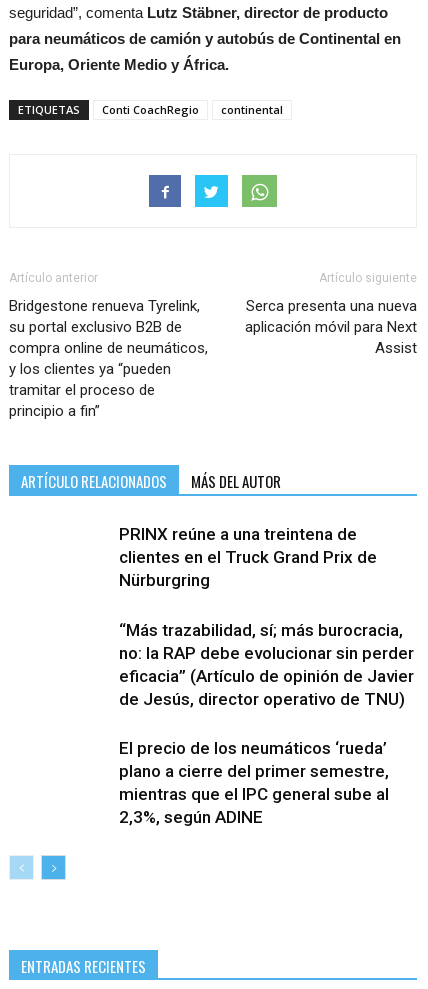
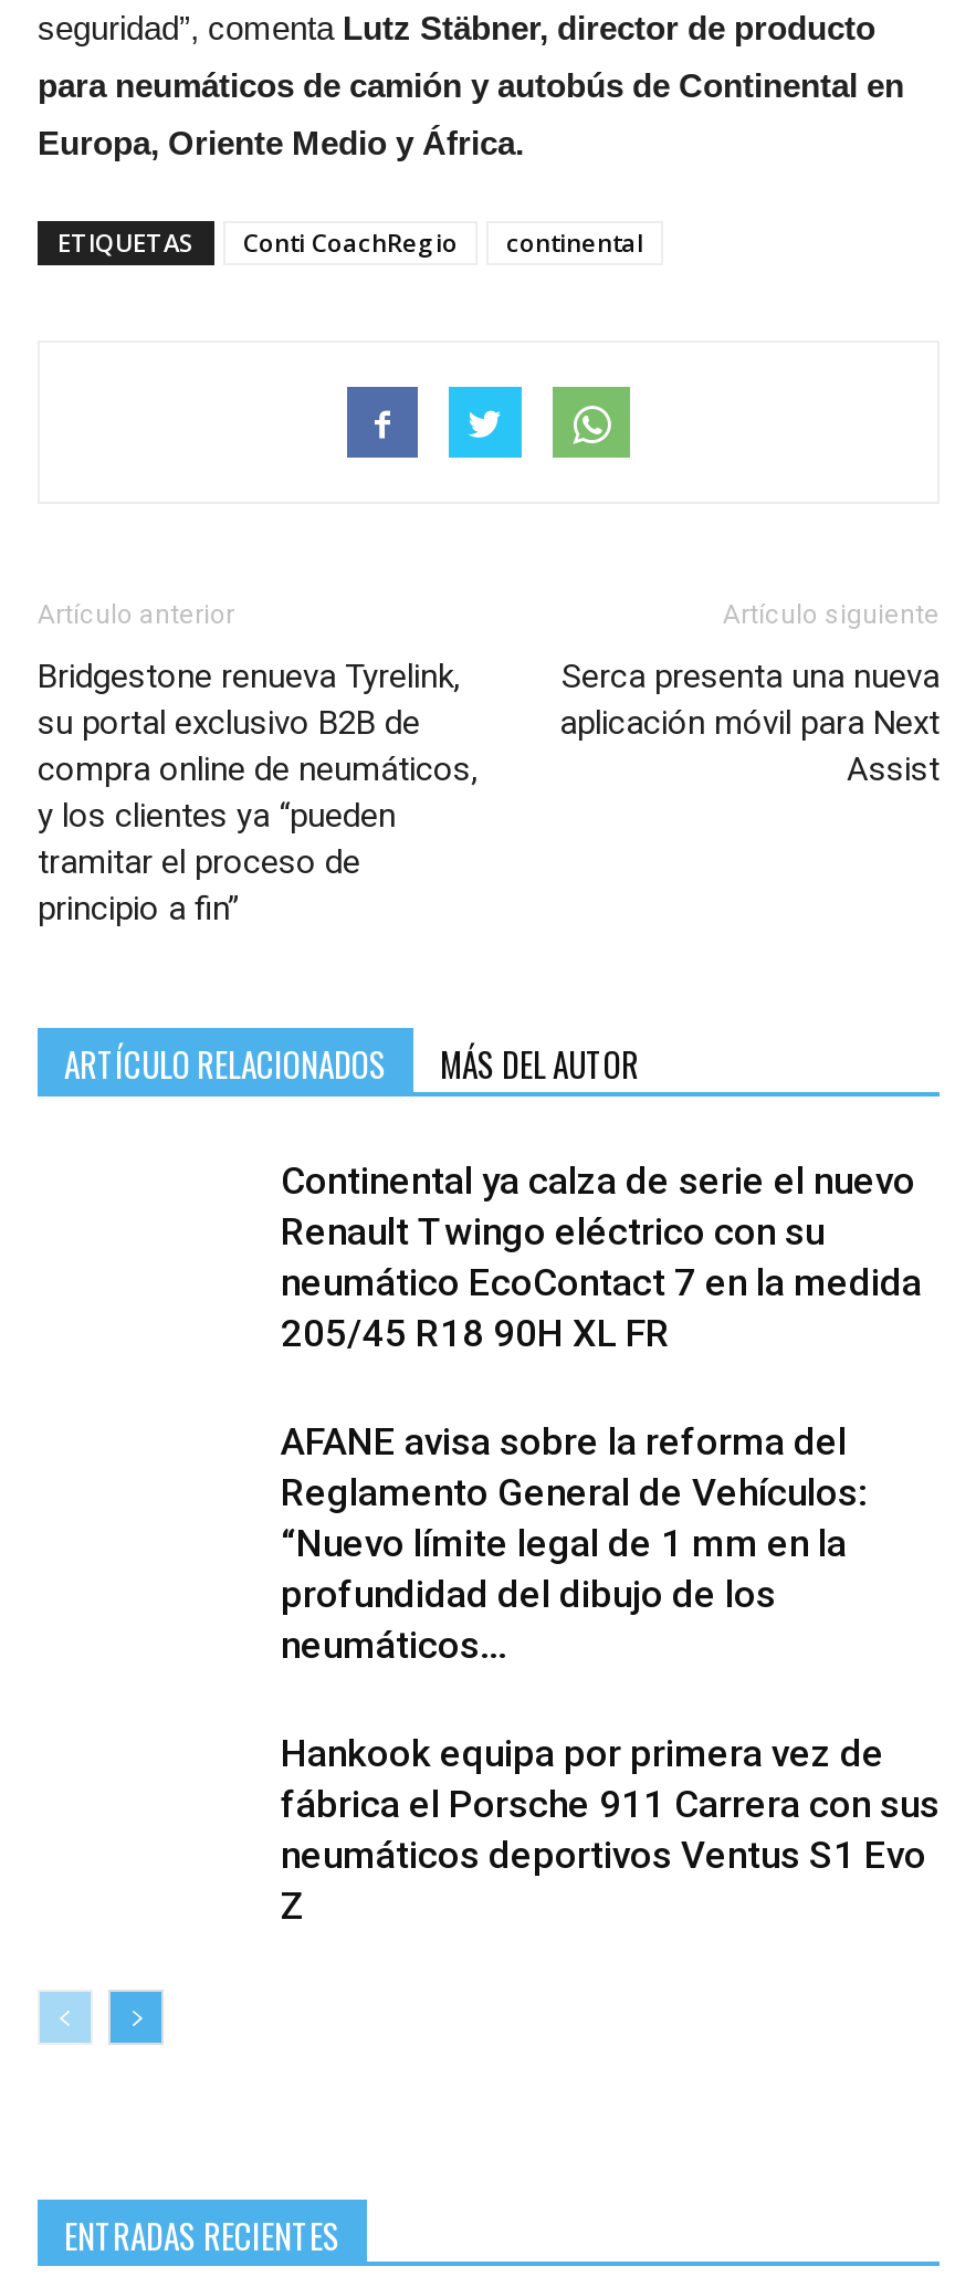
- PRINX reúne a una treintena de
- clientes en el Truck Grand Prix de
- Nürburgring
+ Continental ya calza de serie el nuevo
+ Renault Twingo eléctrico con su
+ neumático EcoContact 7 en la medida
+ 205/45 R18 90H XL FR

- “Más trazabilidad, sí; más burocracia,
- no: la RAP debe evolucionar sin perder
- eficacia” (Artículo de opinión de Javier
- de Jesús, director operativo de TNU)
+ AFANE avisa sobre la reforma del
+ Reglamento General de Vehículos:
+ “Nuevo límite legal de 1 mm en la
+ profundidad del dibujo de los
+ neumáticos...

- El precio de los neumáticos ‘rueda’
- plano a cierre del primer semestre,
- mientras que el IPC general sube al
- 2,3%, según ADINE
+ Hankook equipa por primera vez de
+ fábrica el Porsche 911 Carrera con sus
+ neumáticos deportivos Ventus S1 Evo
+ Z
